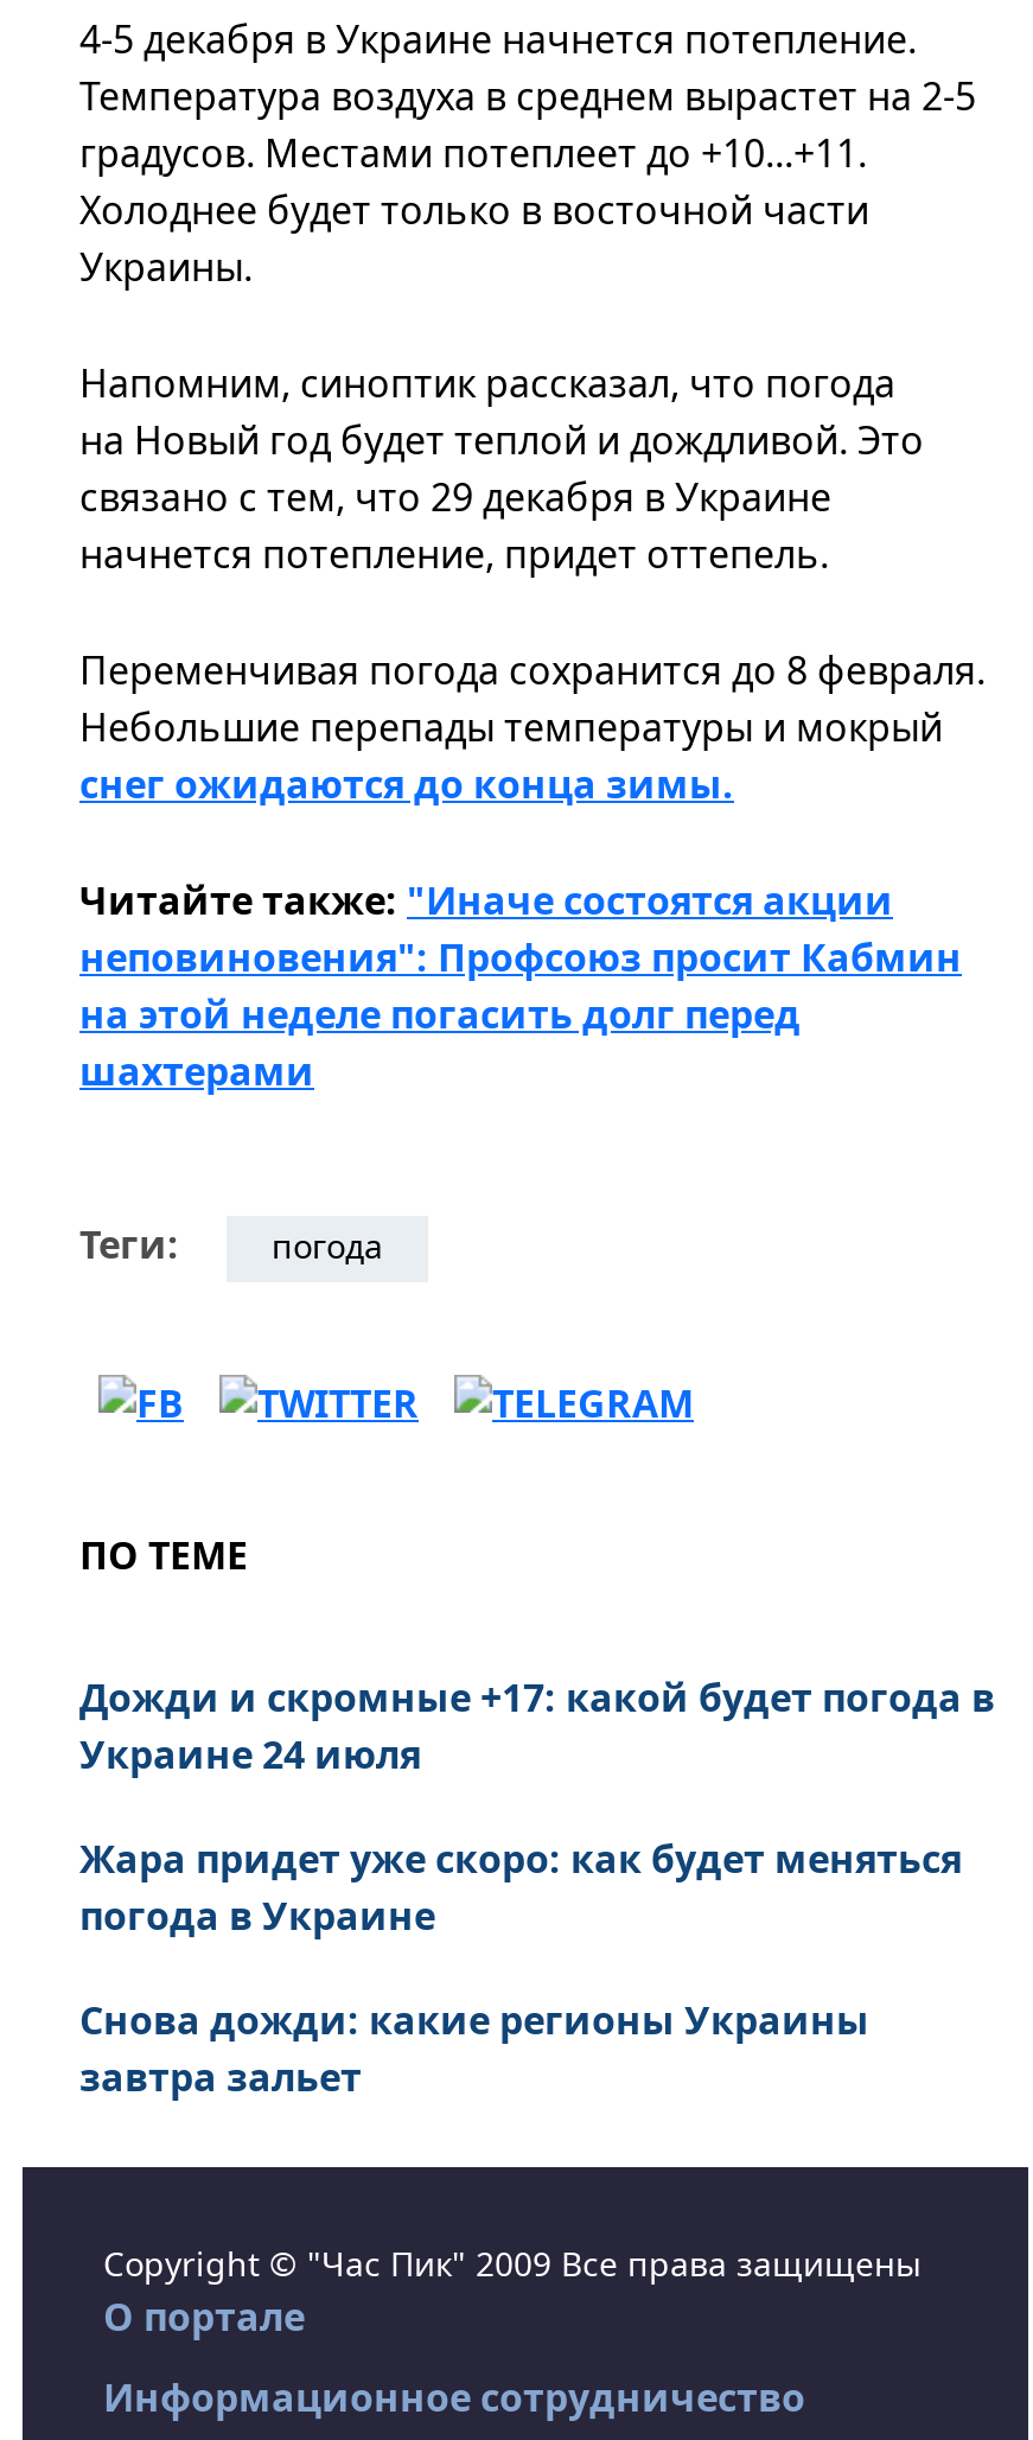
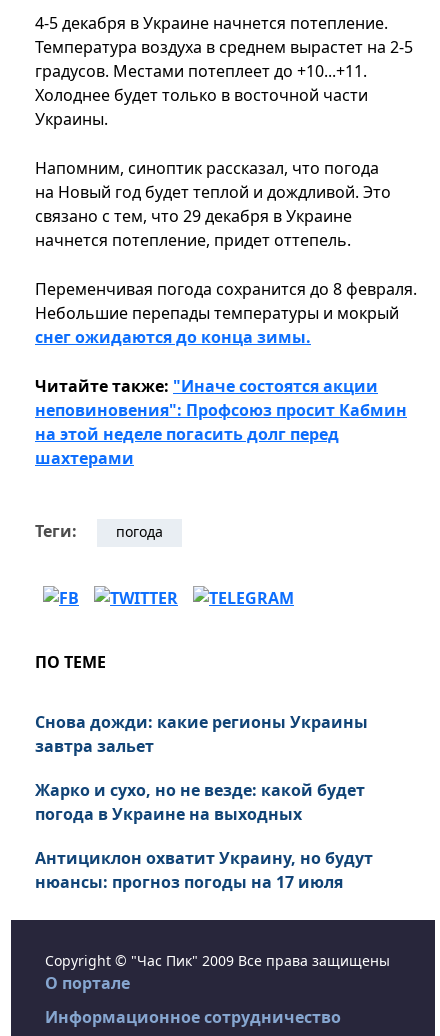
- Дожди и скромные +17: какой будет погода в
- Украине 24 июля
- Жара придет уже скоро: как будет меняться
- погода в Украине

moved up: Снова дожди: какие регионы Украины | завтра зальет

+ Жарко и сухо, но не везде: какой будет
+ погода в Украине на выходных
+ Антициклон охватит Украину, но будут
+ нюансы: прогноз погоды на 17 июля
